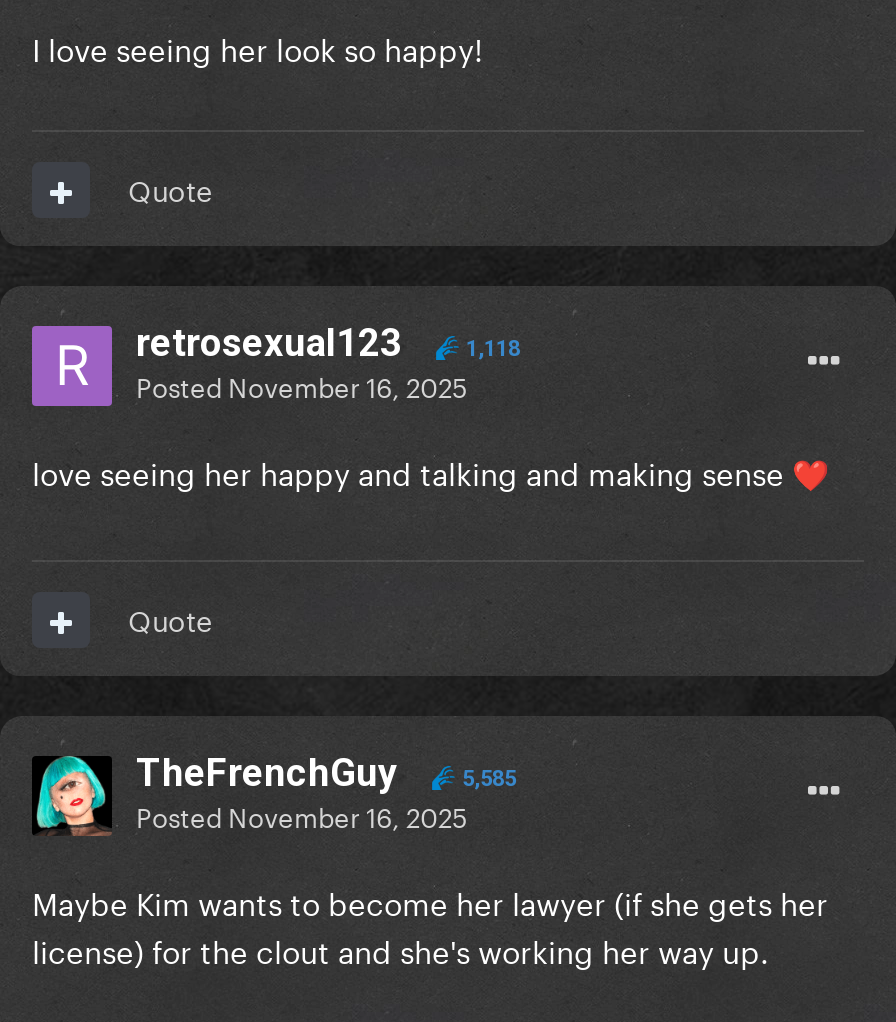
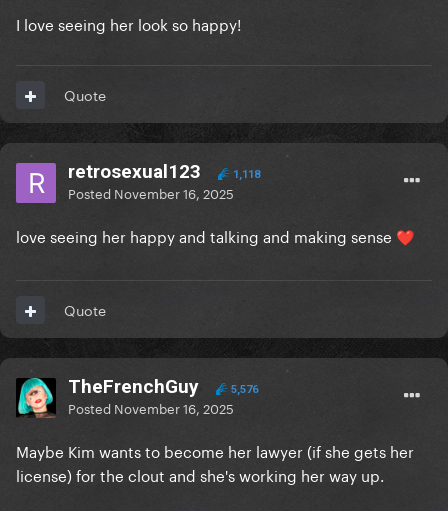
- 5,585
+ 5,576
